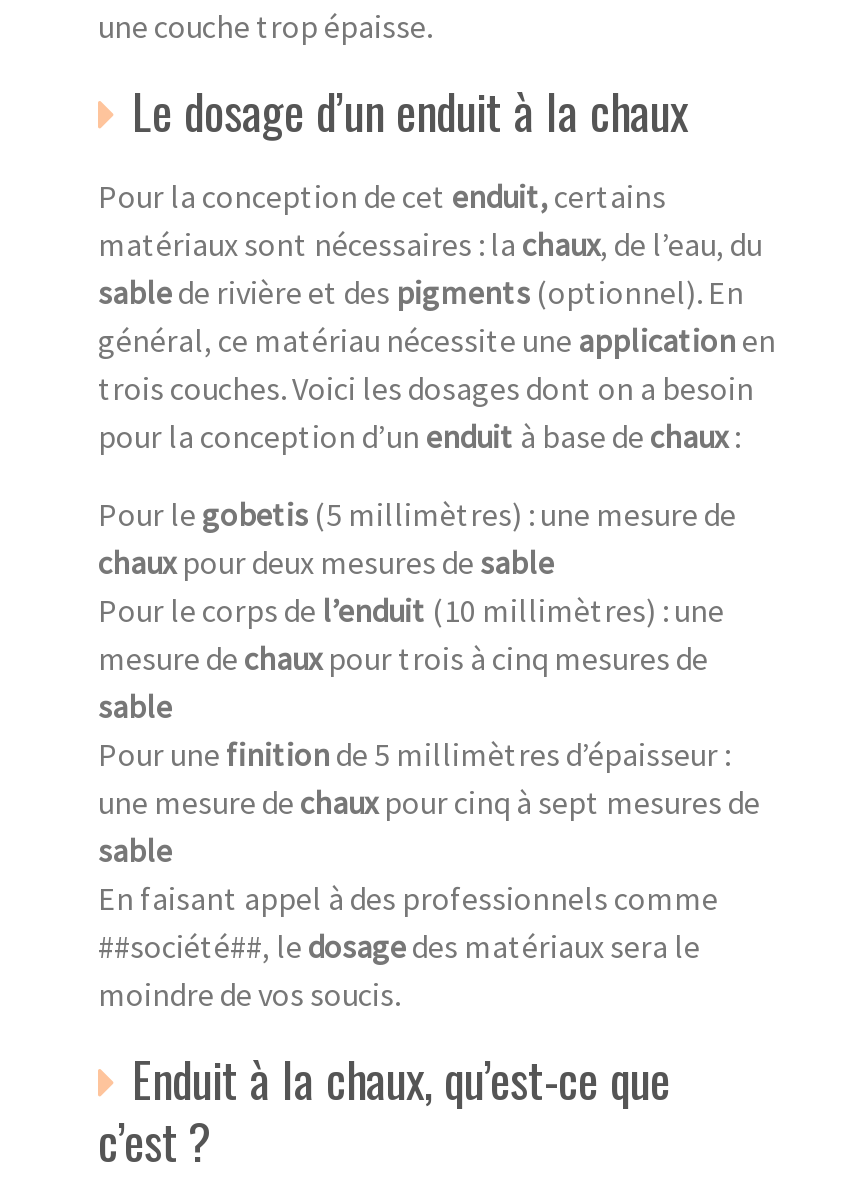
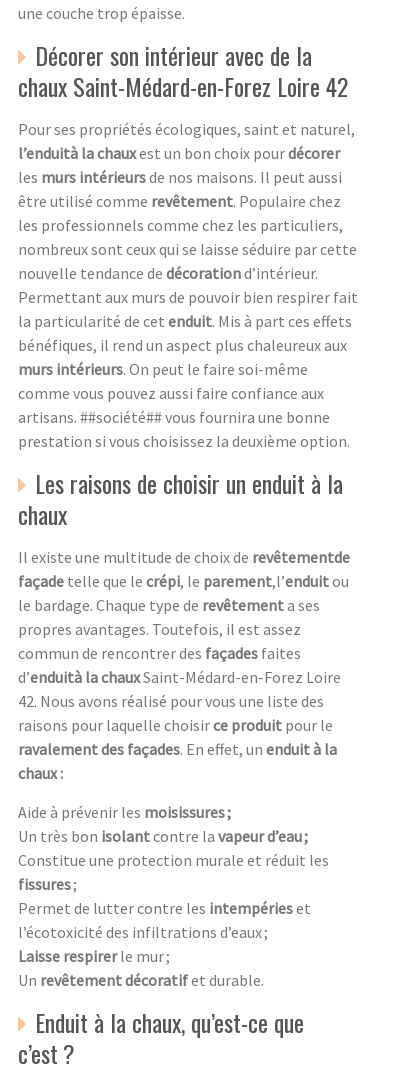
- Le dosage d’un enduit à la chaux
- Pour la conception de cet enduit, certains
- matériaux sont nécessaires : la chaux, de l’eau, du
- sable de rivière et des pigments (optionnel). En
- général, ce matériau nécessite une application en
- trois couches. Voici les dosages dont on a besoin
- pour la conception d’un enduit à base de chaux:
+ Décorer son intérieur avec de la
+ chaux Saint-Médard-en-Forez Loire 42
+ Pour ses propriétés écologiques, saint et naturel,
+ l’enduità la chauxest un bon choix pour décorer
+ les murs intérieurs de nos maisons. Il peut aussi
+ être utilisé comme revêtement. Populaire chez
+ les professionnels comme chez les particuliers,
+ nombreux sont ceux qui se laisse séduire par cette
+ nouvelle tendance de décoration d’intérieur.
+ Permettant aux murs de pouvoir bien respirer fait
+ la particularité de cet enduit. Mis à part ces effets
+ bénéfiques, il rend un aspect plus chaleureux aux
+ murs intérieurs. On peut le faire soi-même
+ comme vous pouvez aussi faire confiance aux
+ artisans. ##société## vous fournira une bonne
+ prestation si vous choisissez la deuxième option.
+ Les raisons de choisir un enduit à la
+ chaux
+ Il existe une multitude de choix de revêtementde
+ façade telle que le crépi, le parement,l’enduit ou
+ le bardage. Chaque type de revêtement a ses
+ propres avantages. Toutefois, il est assez
+ commun de rencontrer des façades faites
+ d’enduità la chauxSaint-Médard-en-Forez Loire
+ 42. Nous avons réalisé pour vous une liste des
+ raisons pour laquelle choisir ce produit pour le
+ ravalement des façades. En effet, un enduit à la
+ chaux :

- Pour le gobetis (5 millimètres) : une mesure de
- chaux pour deux mesures de sable
- Pour le corps de l’enduit (10 millimètres) : une
- mesure de chaux pour trois à cinq mesures de
- sable
- Pour une finition de 5 millimètres d’épaisseur :
- une mesure de chaux pour cinq à sept mesures de
- sable
- En faisant appel à des professionnels comme
- ##société##, le dosage des matériaux sera le
- moindre de vos soucis.
+ Aide à prévenir les moisissures ;
+ Un très bon isolant contre la vapeur d’eau ;
+ Constitue une protection murale et réduit les
+ fissures;
+ Permet de lutter contre les intempéries et
+ l’écotoxicité des infiltrations d’eaux ;
+ Laisse respirer le mur ;
+ Un revêtement décoratif et durable.
